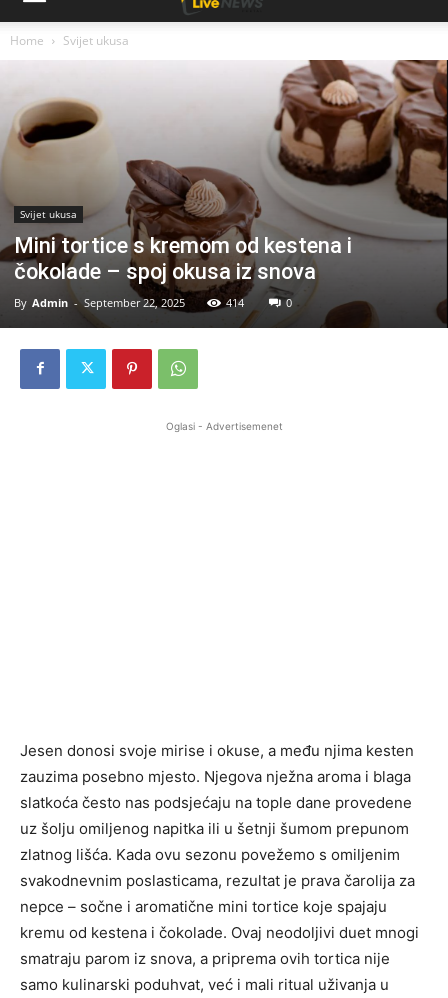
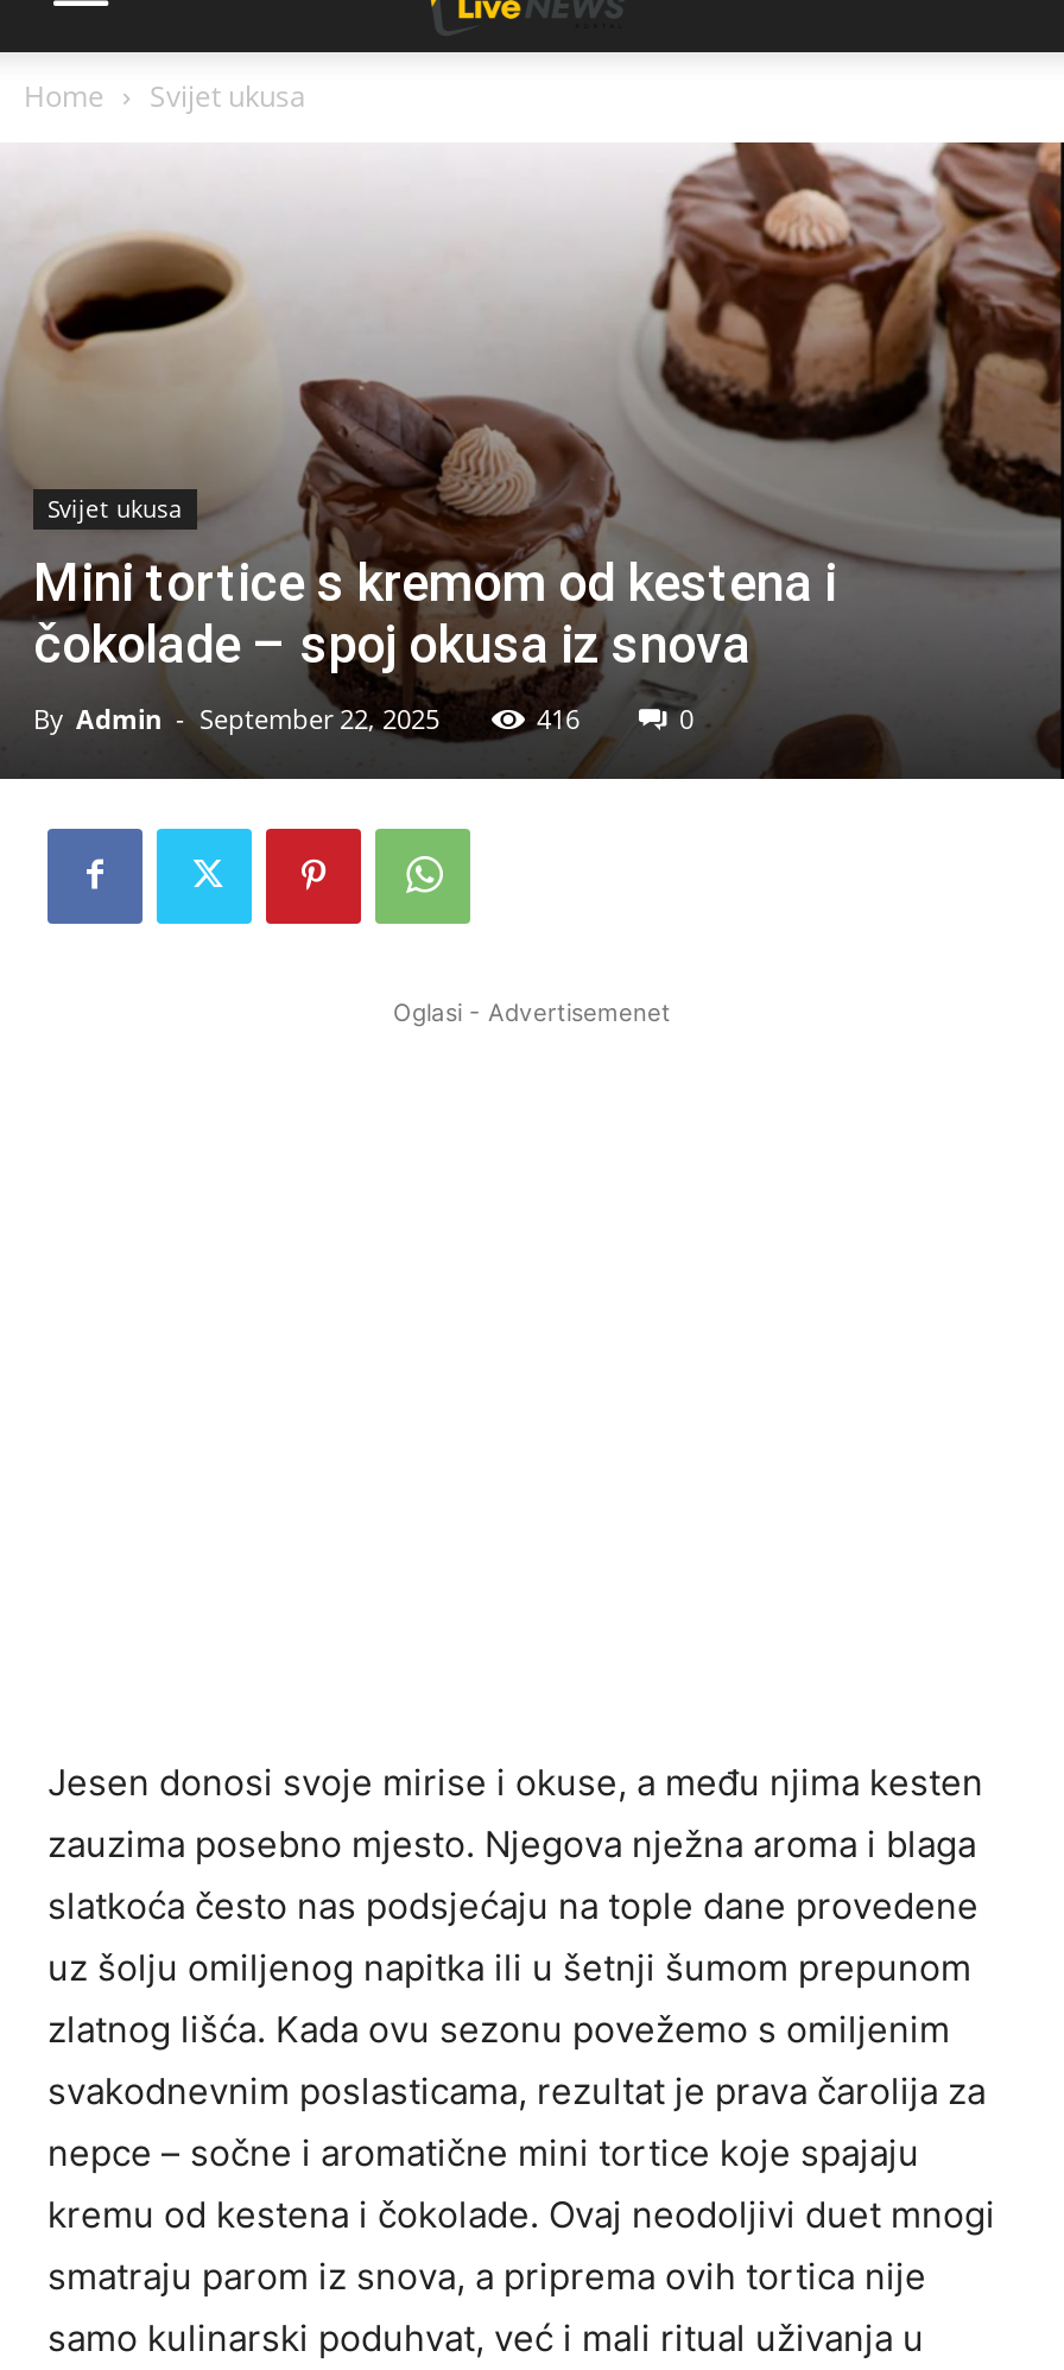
- 414
+ 416
